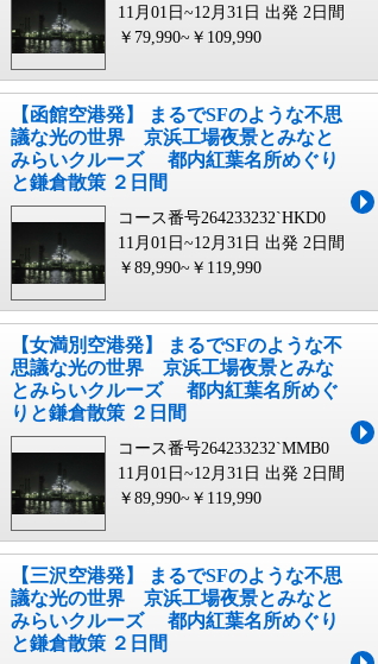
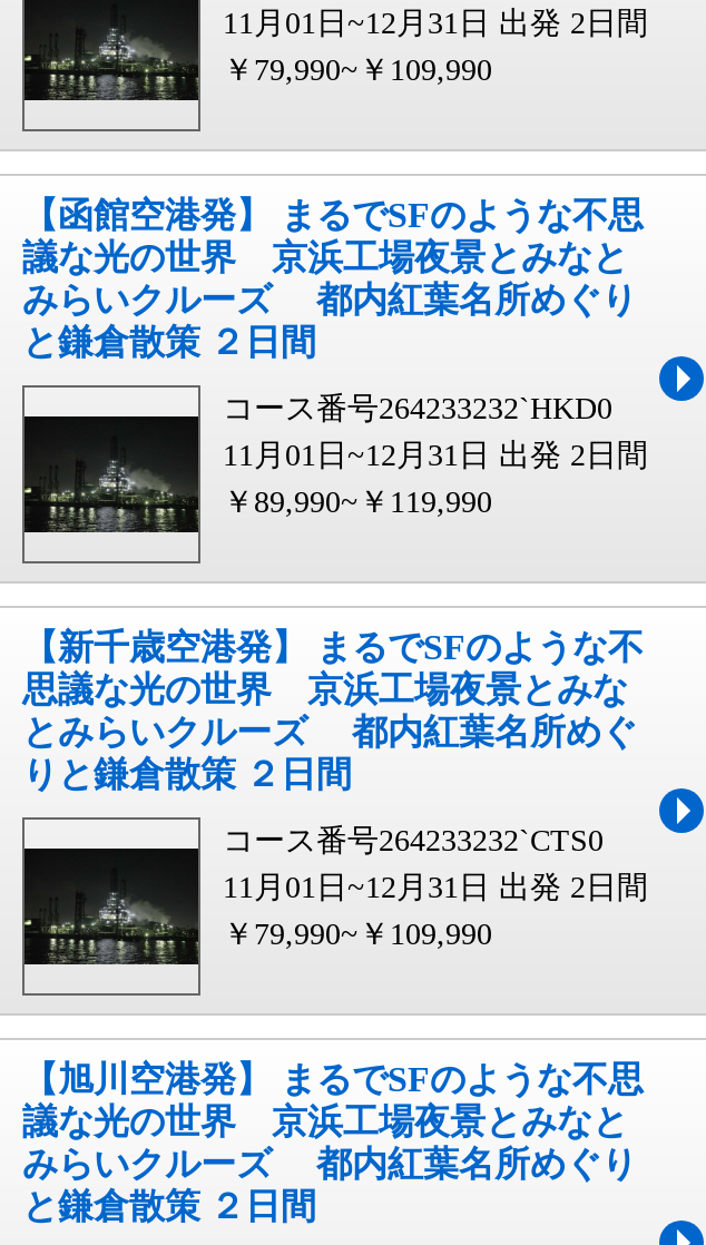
- 【女満別空港発】 まるでSFのような不
+ 【新千歳空港発】 まるでSFのような不

- コース番号264233232`MMB0
+ コース番号264233232`CTS0

- ￥89,990~￥119,990
+ ￥79,990~￥109,990

- 【三沢空港発】 まるでSFのような不思
+ 【旭川空港発】 まるでSFのような不思
